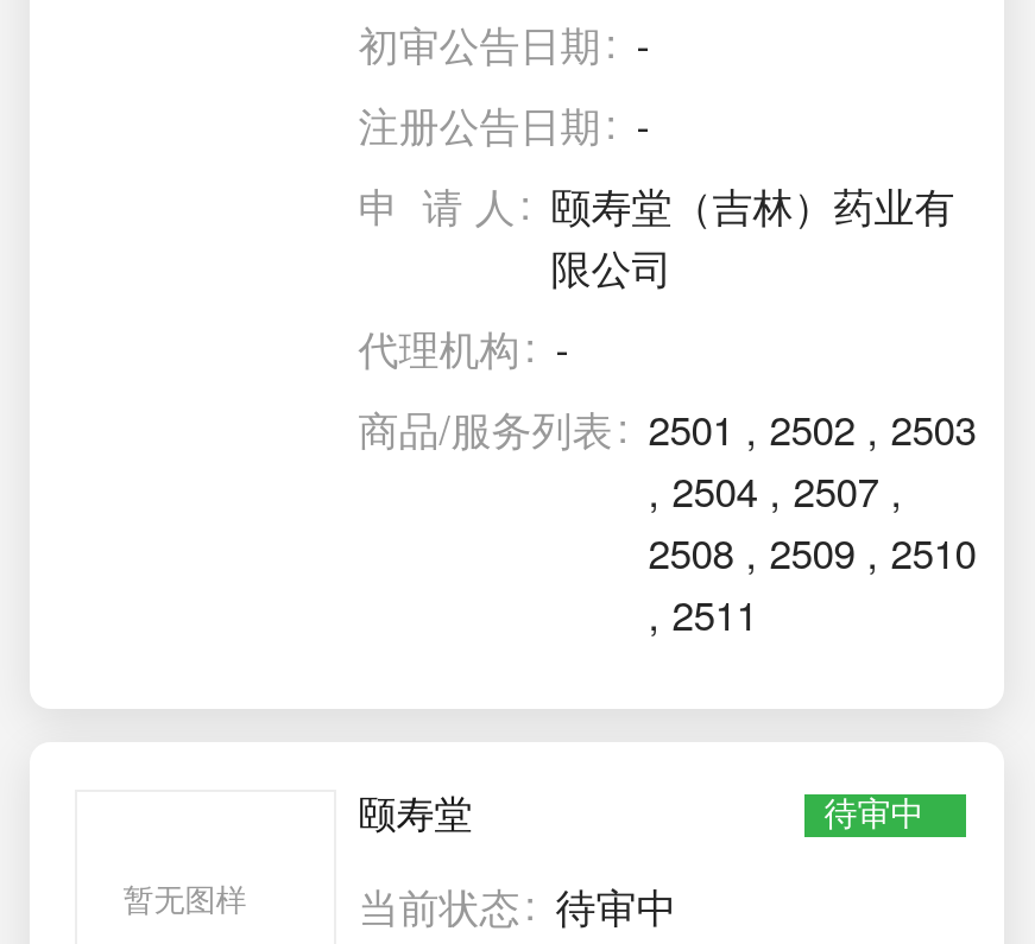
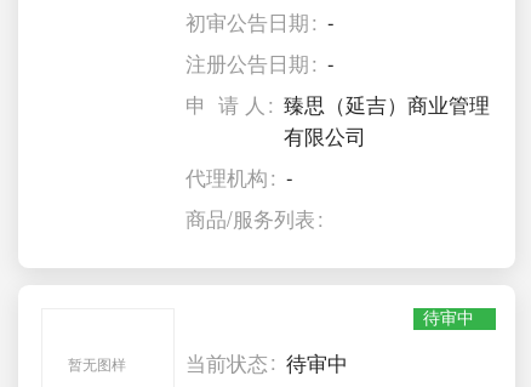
- 颐寿堂（吉林）药业有
- 限公司
+ 臻思（延吉）商业管理
+ 有限公司

- 2501, 2502, 2503
- , 2504, 2507,
- 2508, 2509, 2510
- , 2511

- 颐寿堂
